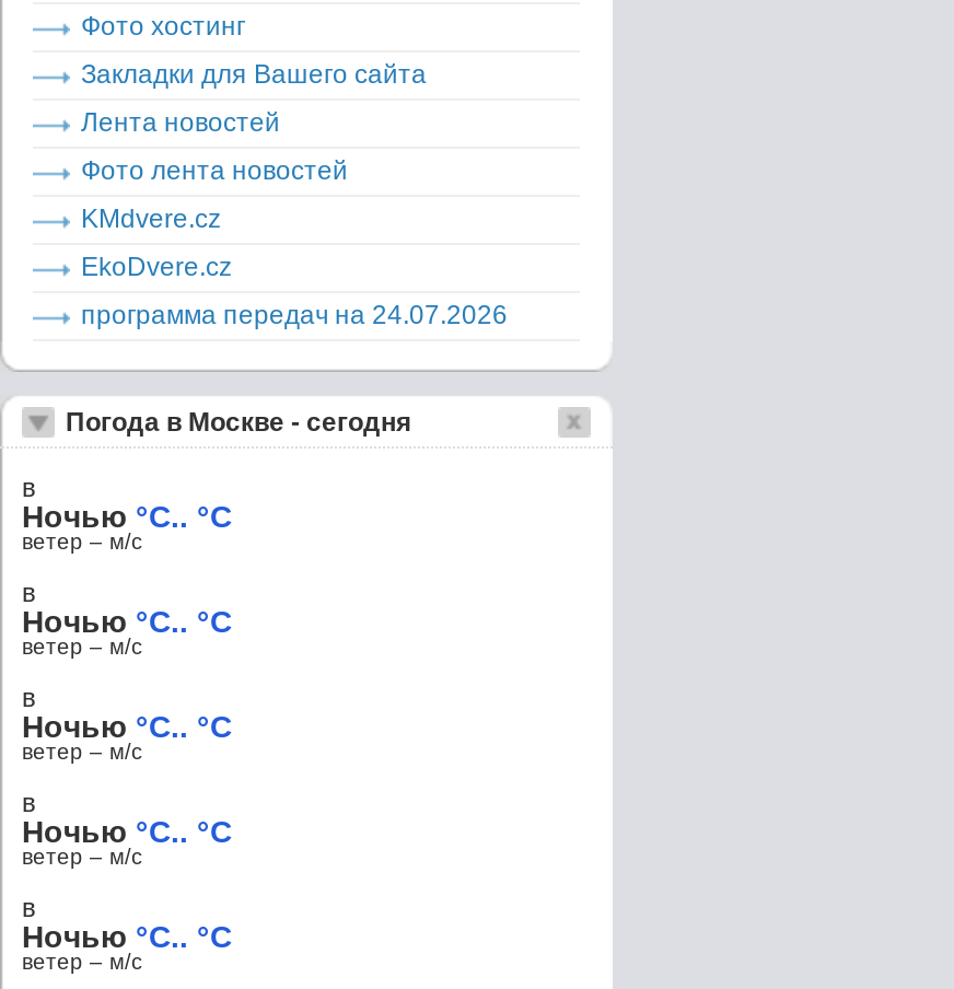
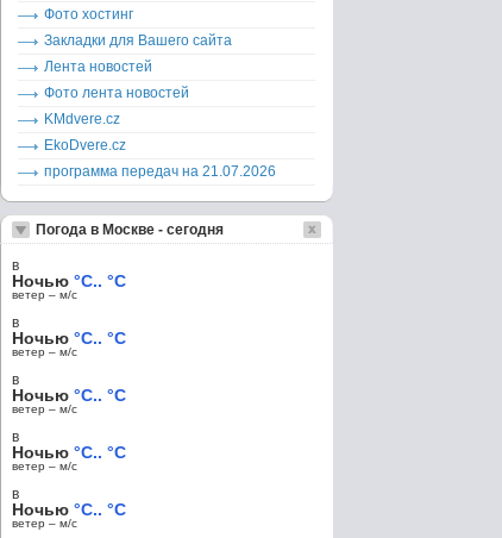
- программа передач на 24.07.2026
+ программа передач на 21.07.2026
